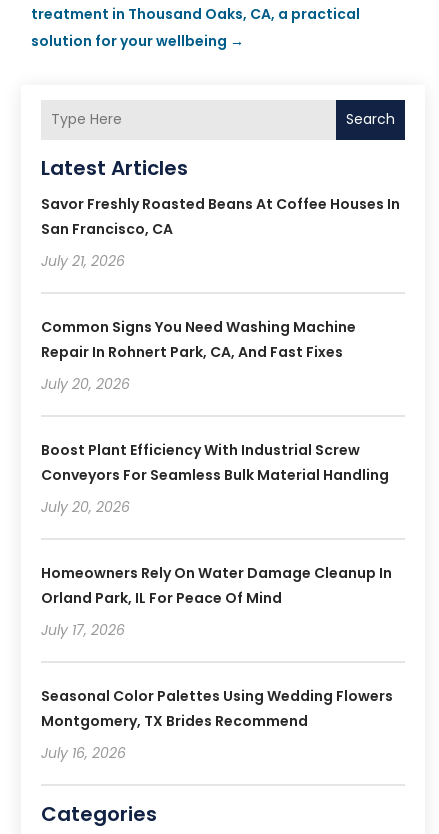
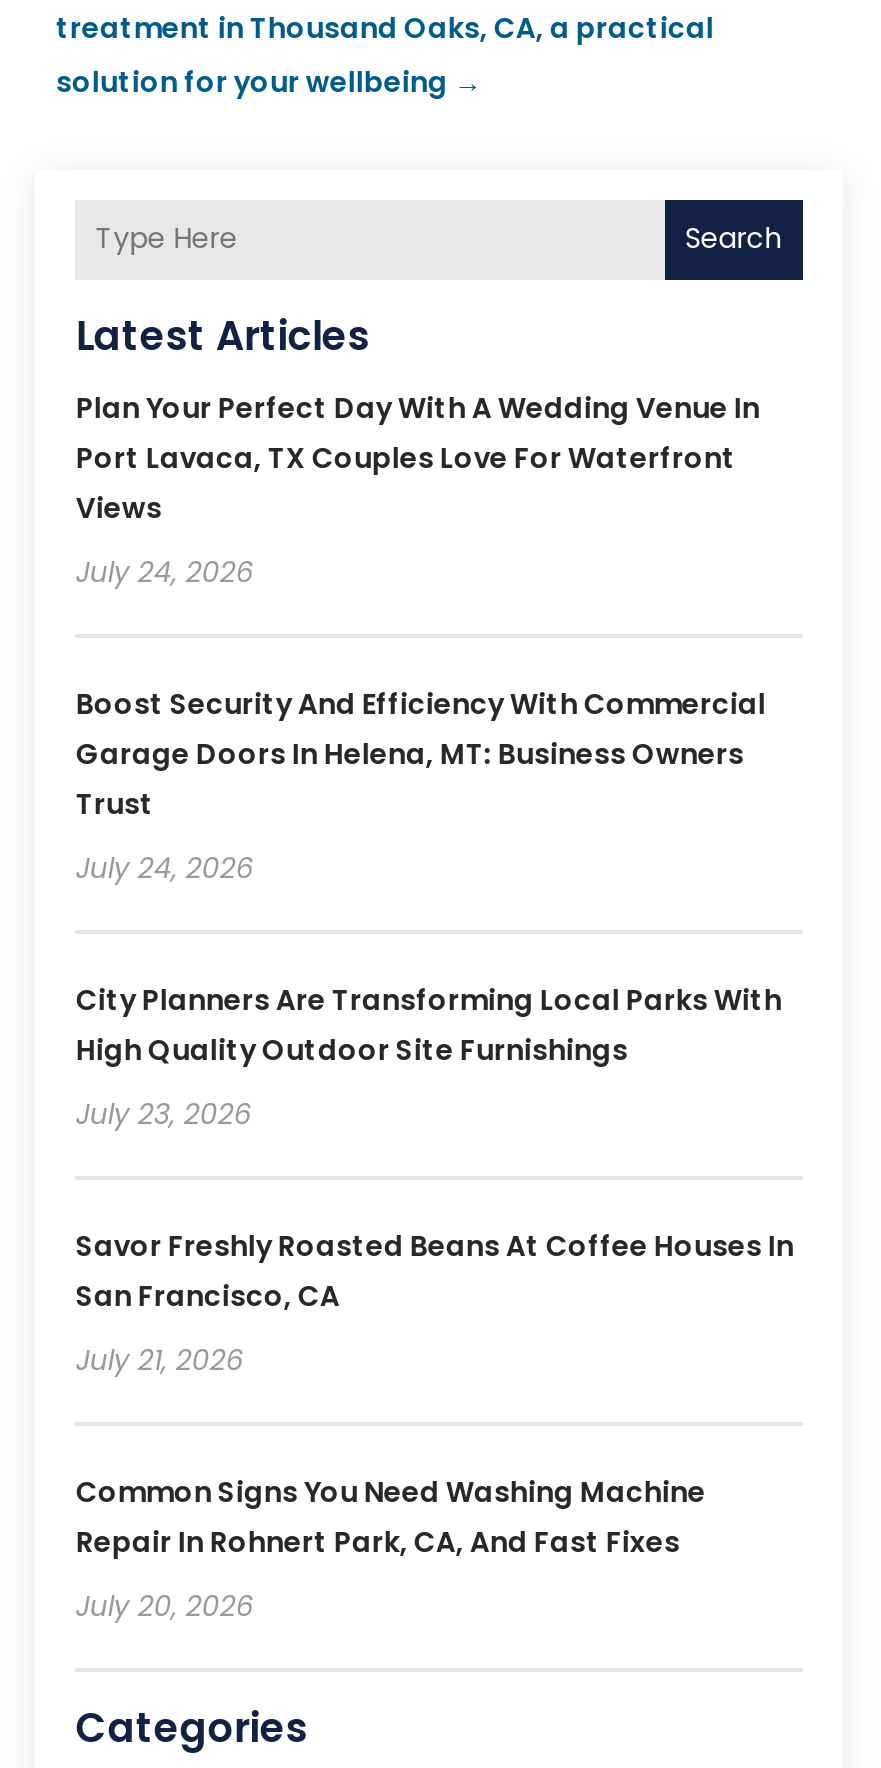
+ Plan Your Perfect Day With A Wedding Venue In
+ Port Lavaca, TX Couples Love For Waterfront
+ Views
+ July 24, 2026
+ Boost Security And Efficiency With Commercial
+ Garage Doors In Helena, MT: Business Owners
+ Trust
+ July 24, 2026
+ City Planners Are Transforming Local Parks With
+ High Quality Outdoor Site Furnishings
+ July 23, 2026

moved down: Savor Freshly Roasted Beans At Coffee Houses In | San Francisco, CA | July 21, 2026 | Common Signs You Need Washing Machine | Repair In Rohnert Park, CA, And Fast Fixes | July 20, 2026

- Boost Plant Efficiency With Industrial Screw
- Conveyors For Seamless Bulk Material Handling
- July 20, 2026
- Homeowners Rely On Water Damage Cleanup In
- Orland Park, IL For Peace Of Mind
- July 17, 2026
- Seasonal Color Palettes Using Wedding Flowers
- Montgomery, TX Brides Recommend
- July 16, 2026
